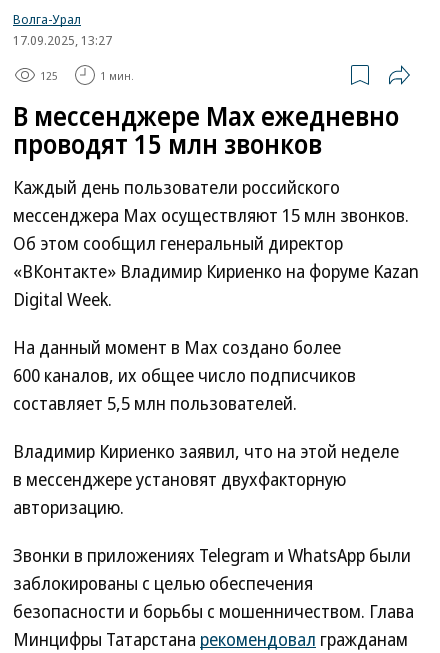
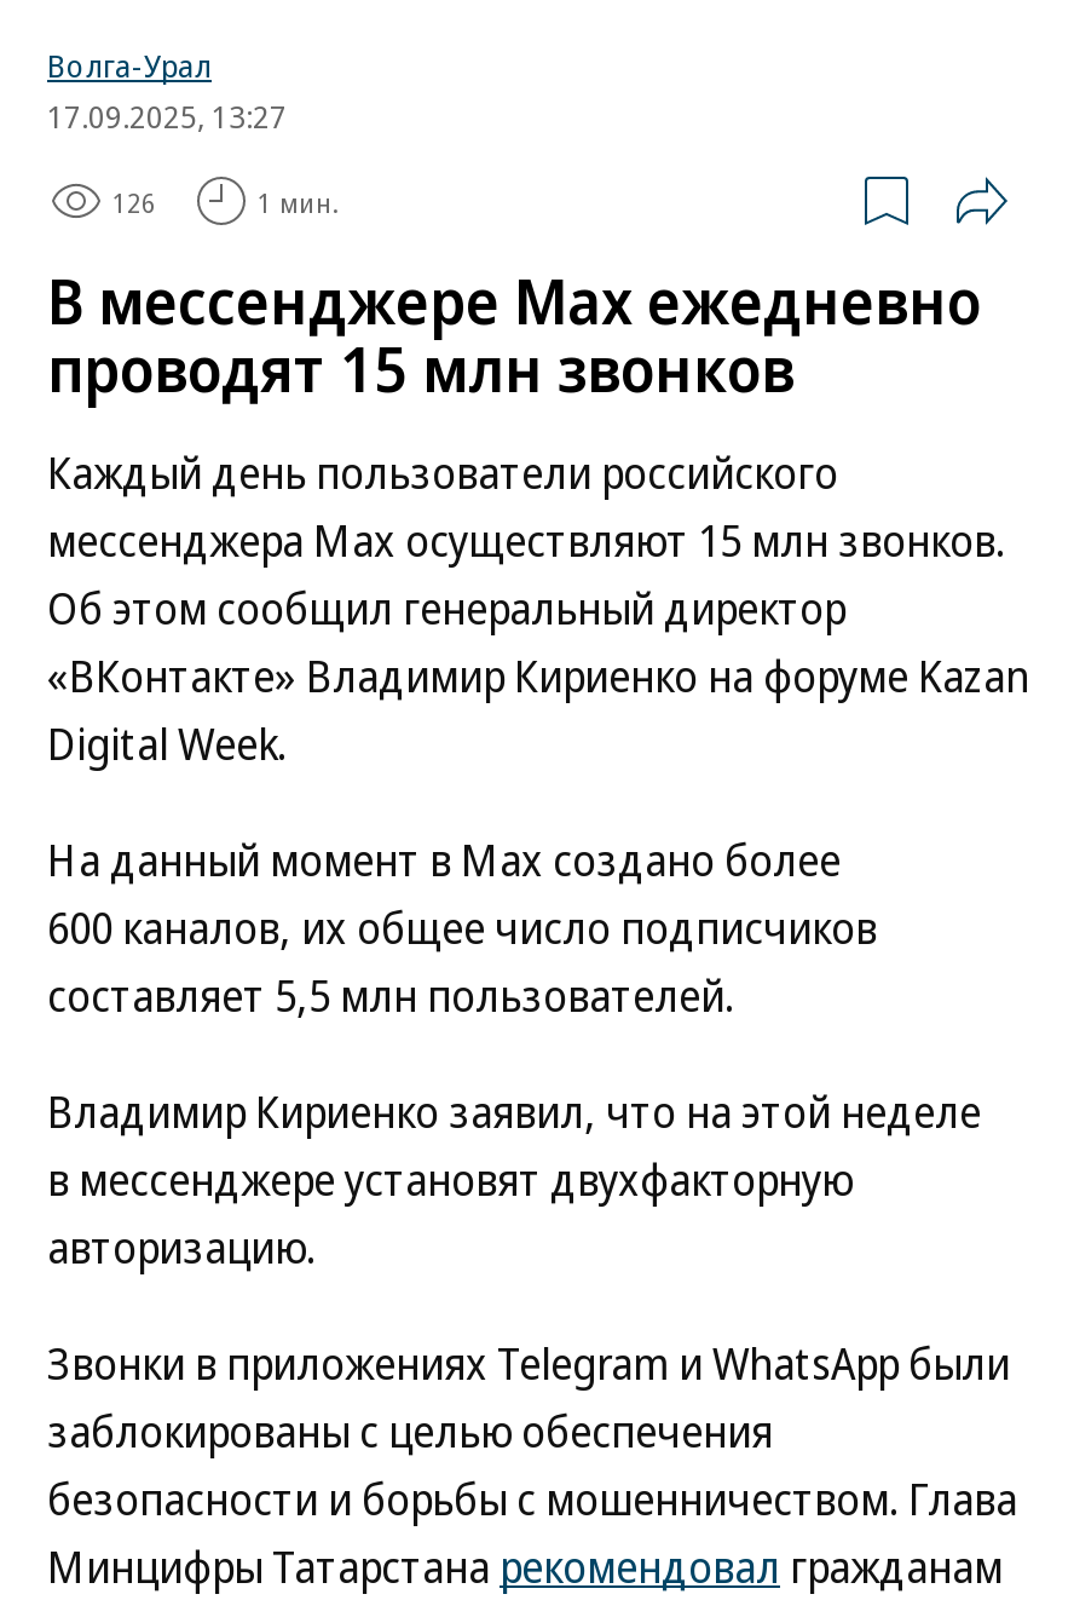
- 125
+ 126
